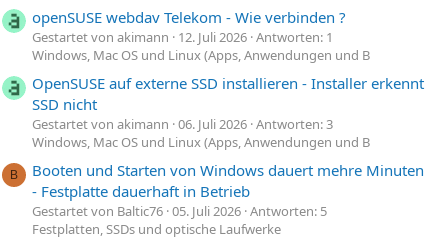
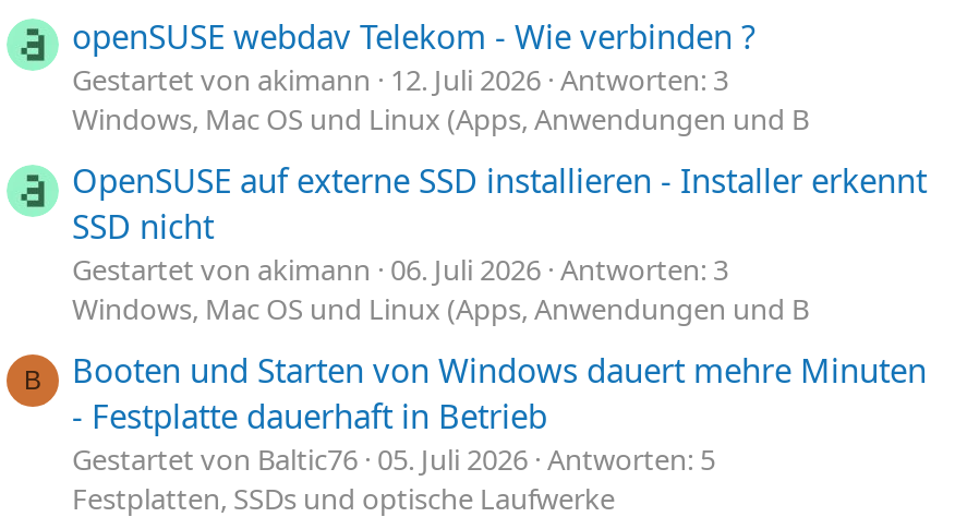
- Gestartet von akimann 12. Juli 2026 Antworten: 1
+ Gestartet von akimann 12. Juli 2026 Antworten: 3
